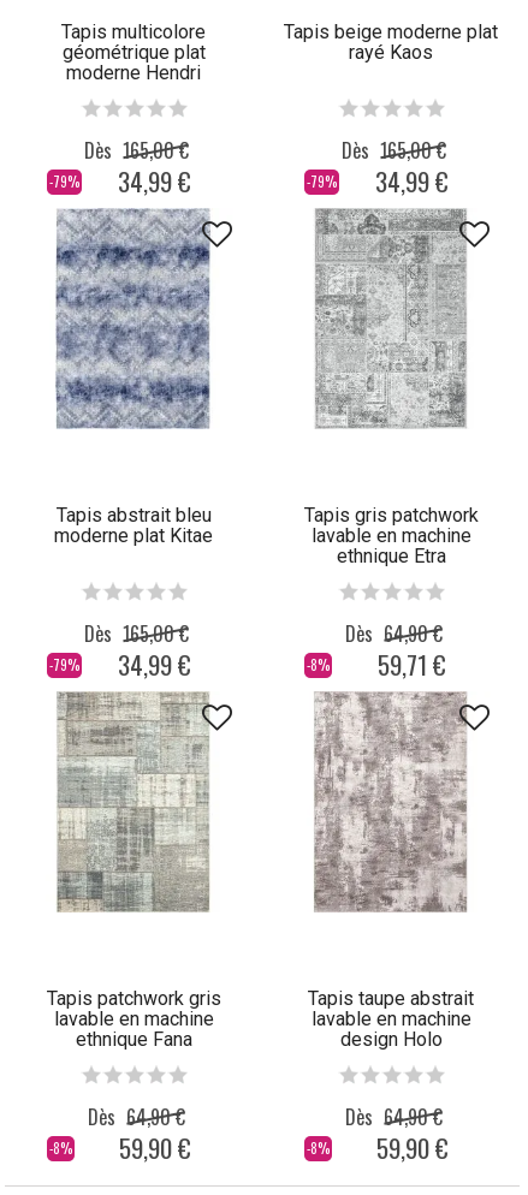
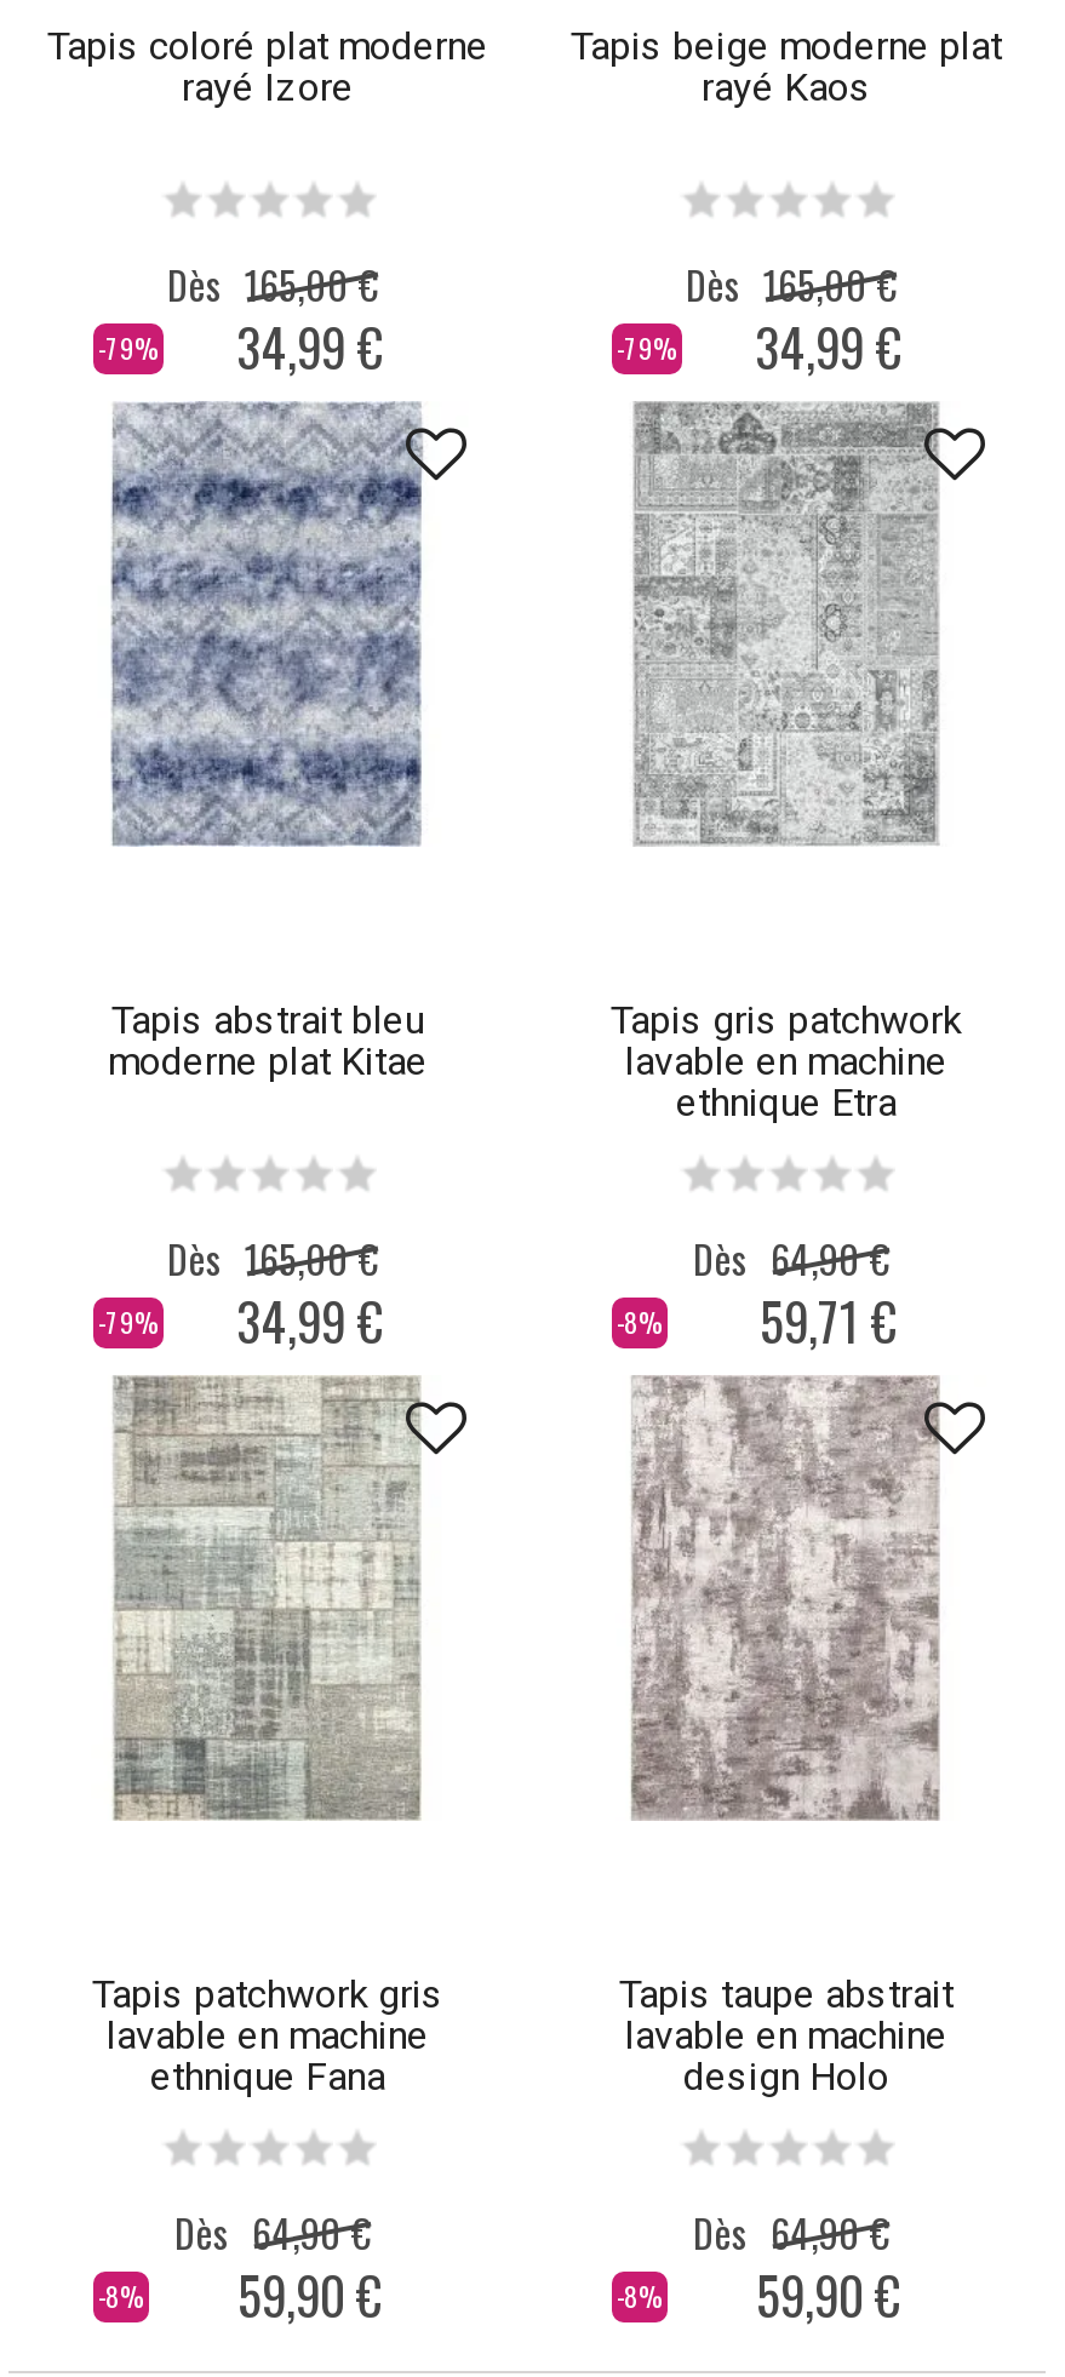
- Tapis multicolore
- géométrique plat
- moderne Hendri
+ Tapis coloré plat moderne
+ rayé Izore
